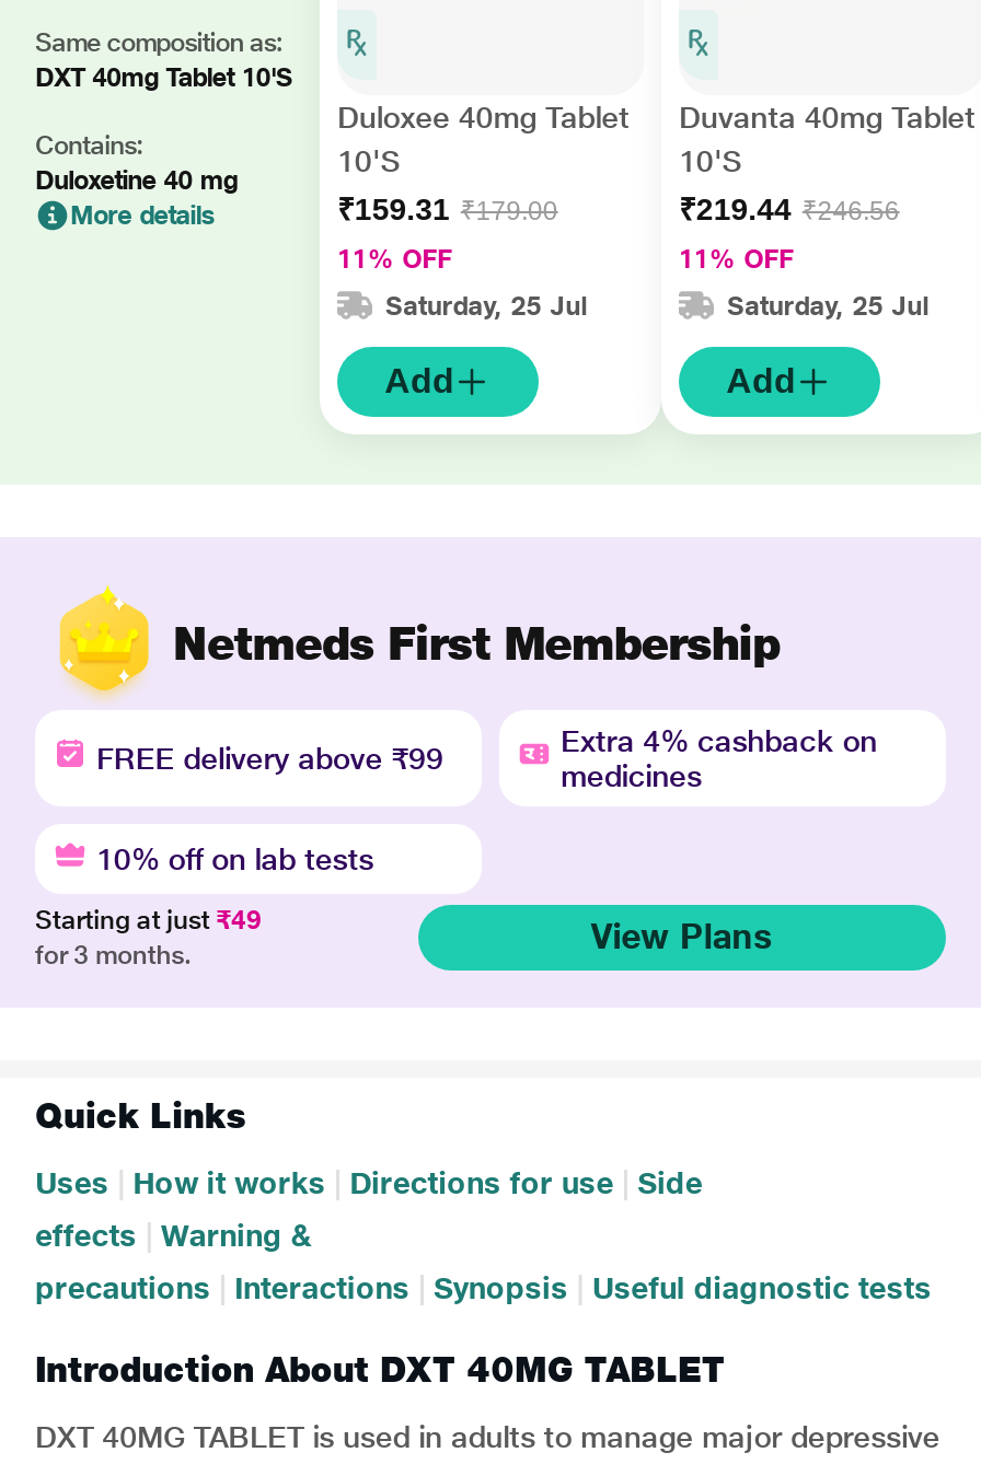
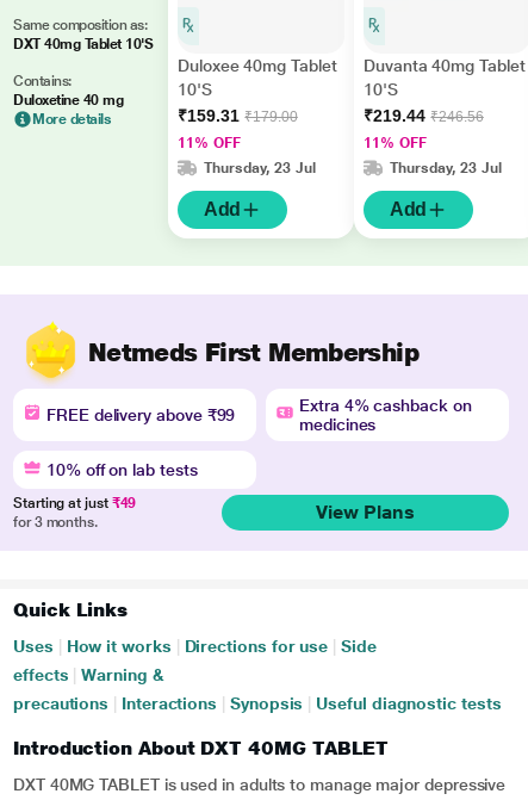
- Saturday, 25 Jul
+ Thursday, 23 Jul

- Saturday, 25 Jul
+ Thursday, 23 Jul
